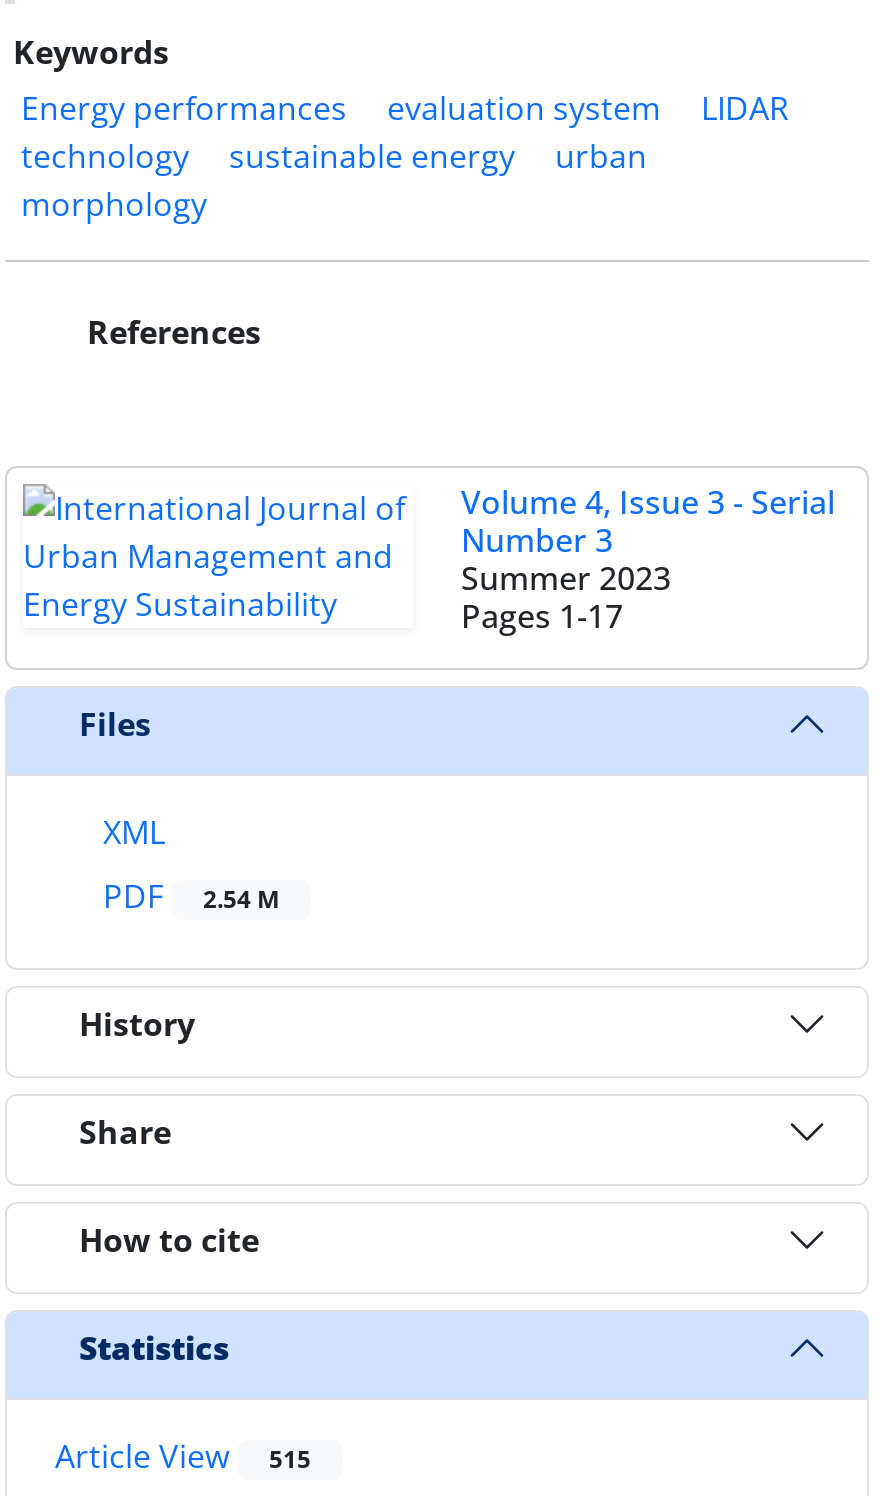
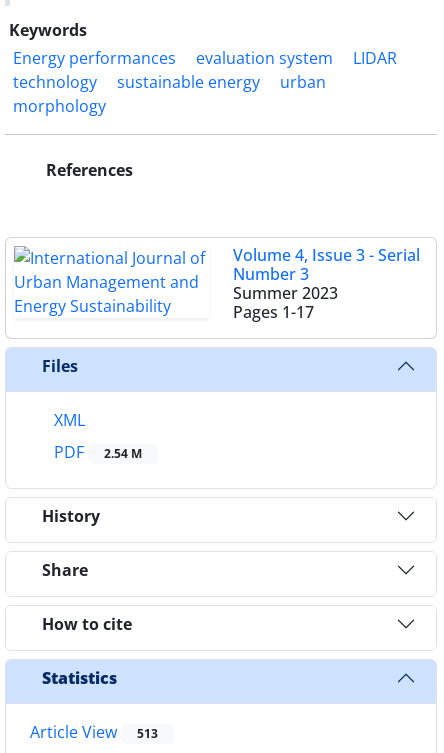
- Article View 515
+ Article View 513
